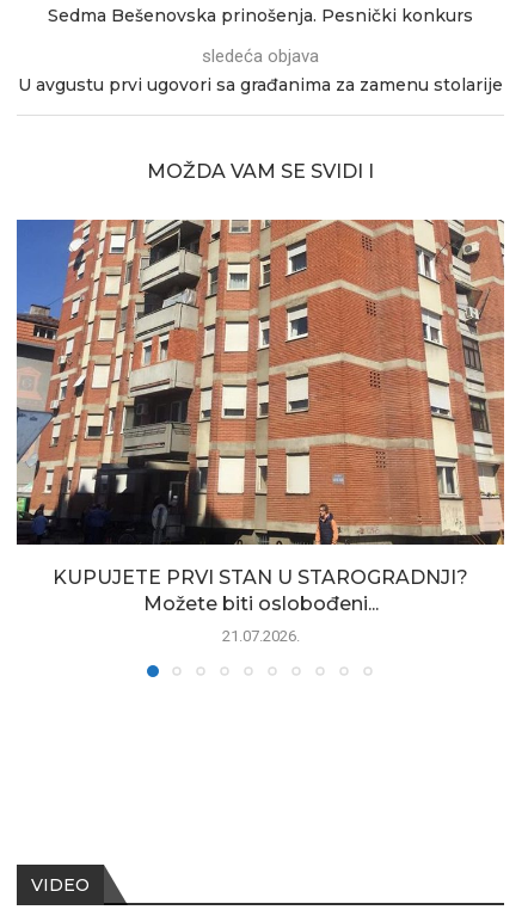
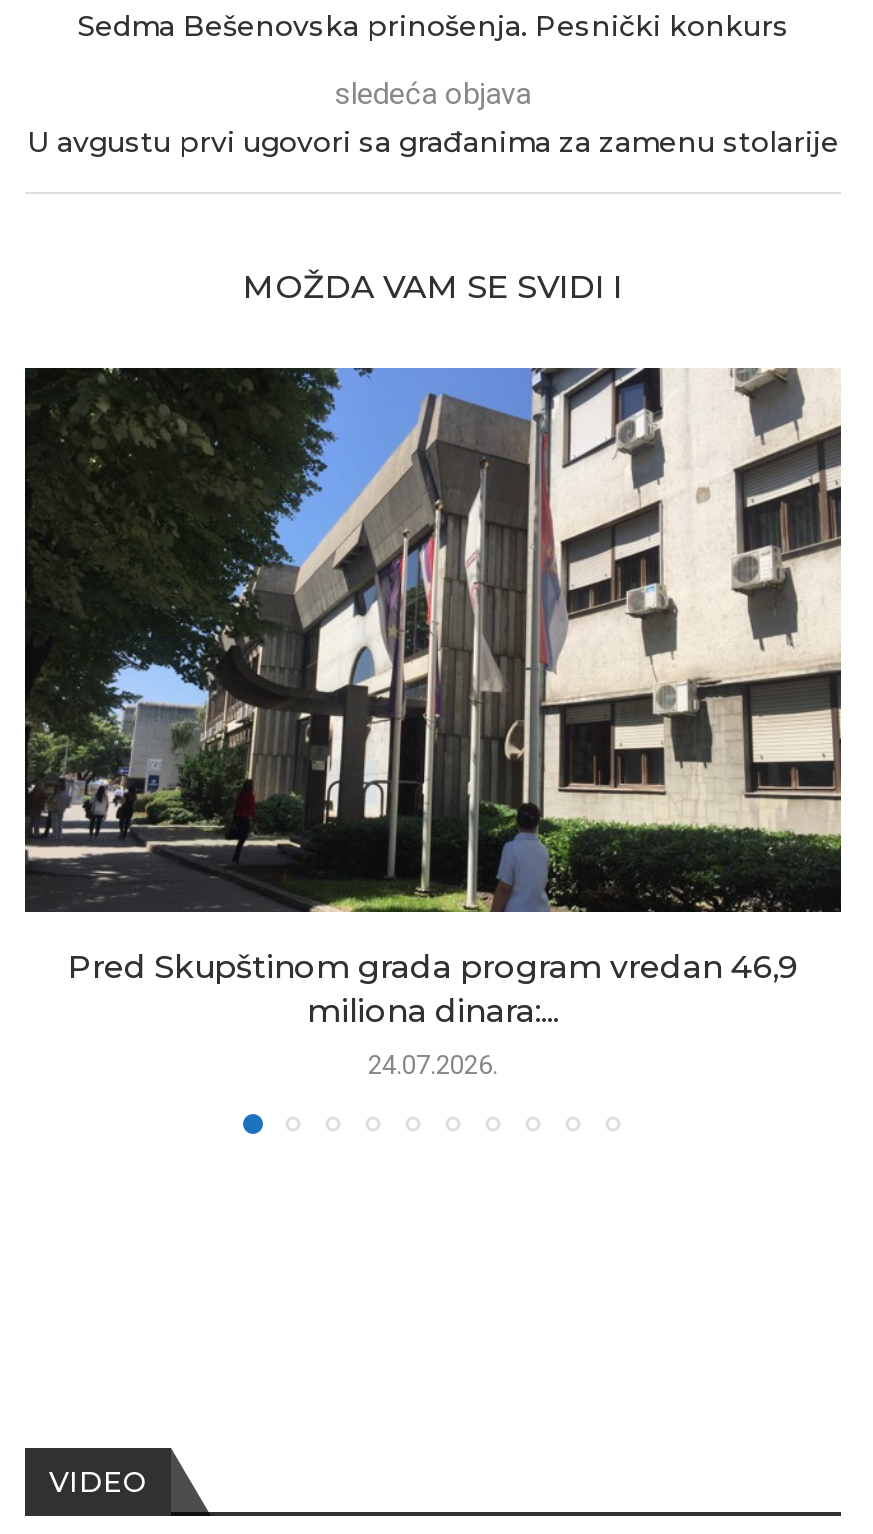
- [image]
- KUPUJETE PRVI STAN U STAROGRADNJI?
- Možete biti oslobođeni...
+ [image]
+ Pred Skupštinom grada program vredan 46,9
+ miliona dinara:...

- 21.07.2026.
+ 24.07.2026.
